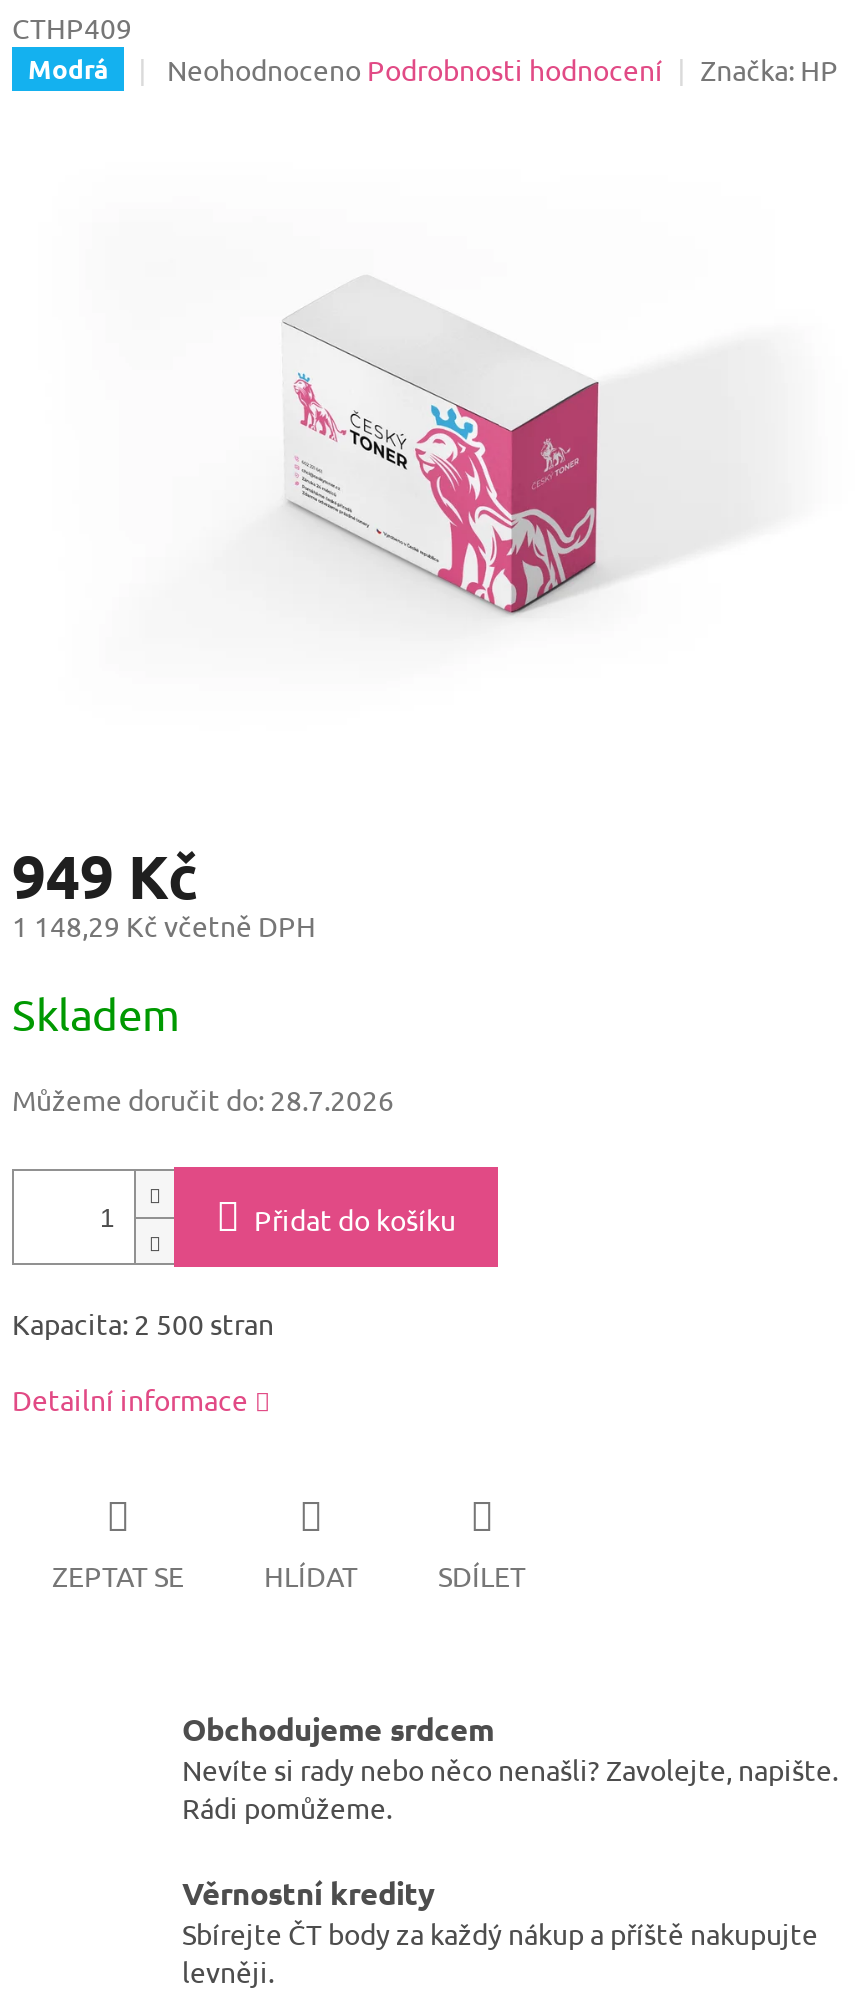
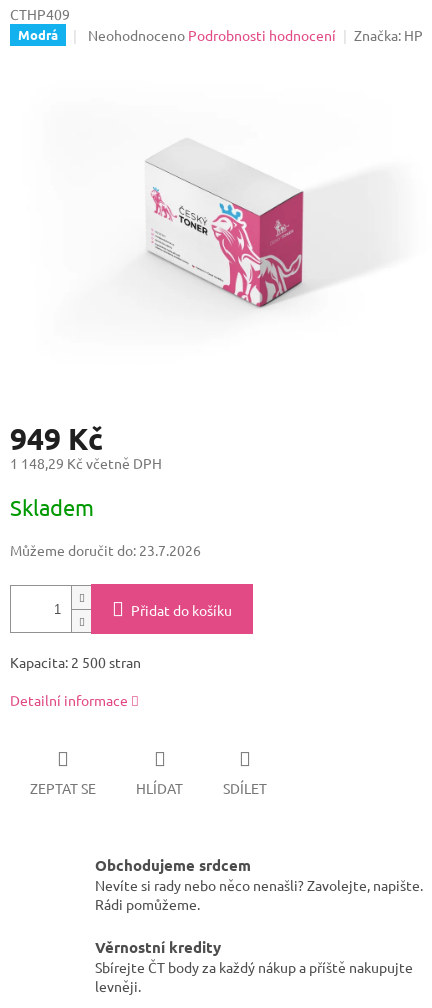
- Můžeme doručit do: 28.7.2026
+ Můžeme doručit do: 23.7.2026
